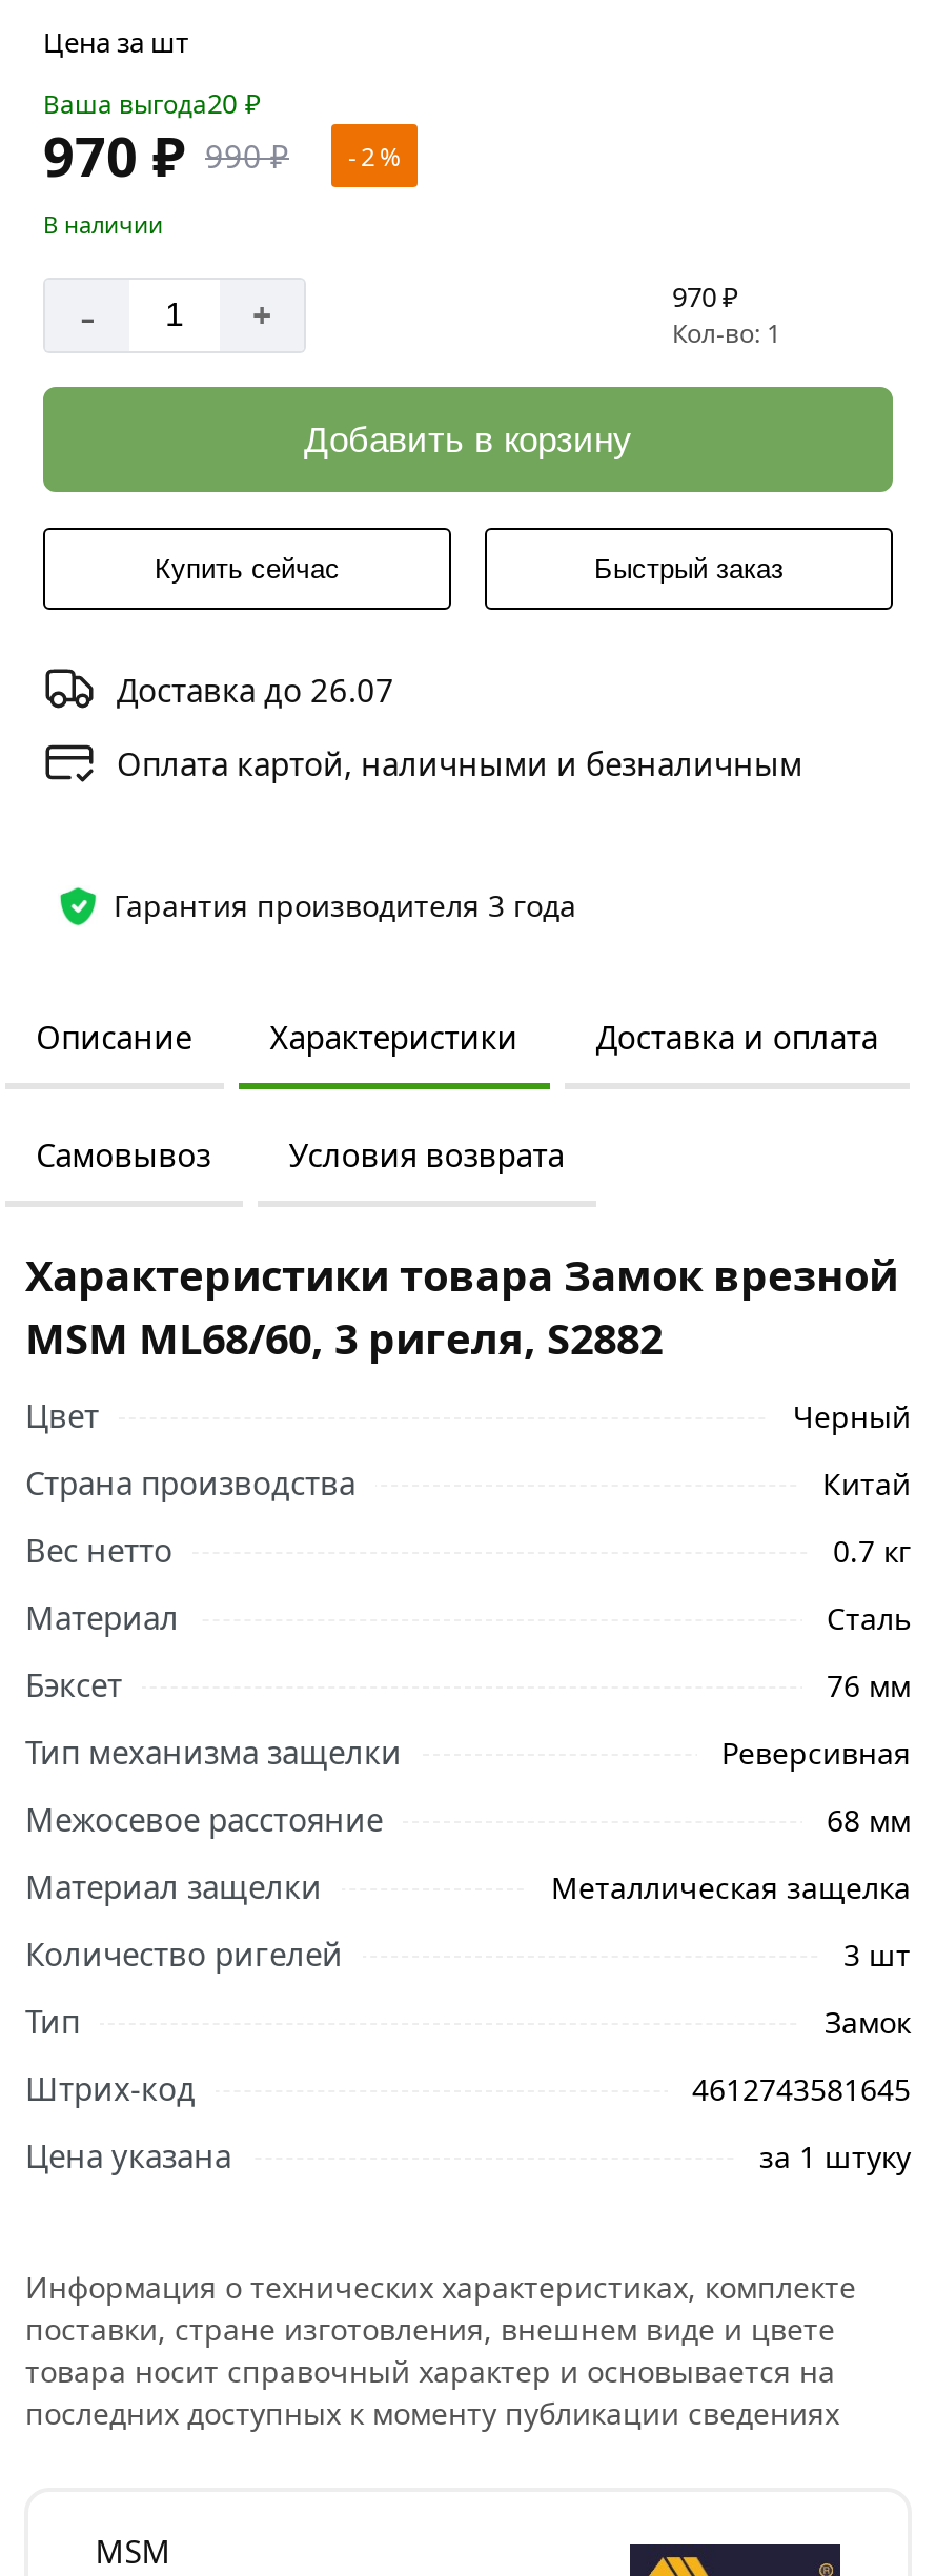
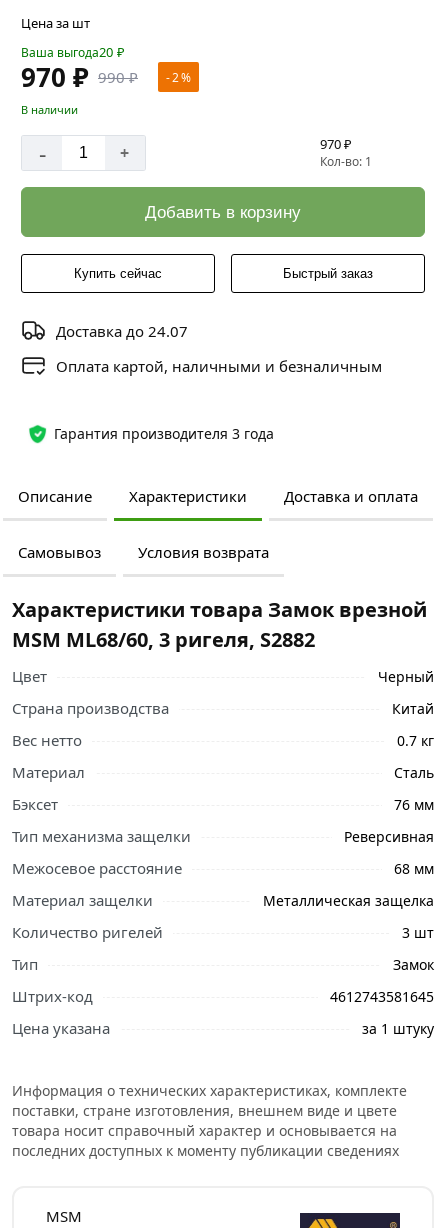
- Доставка до 26.07
+ Доставка до 24.07
